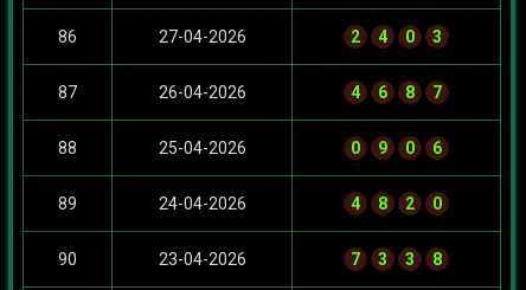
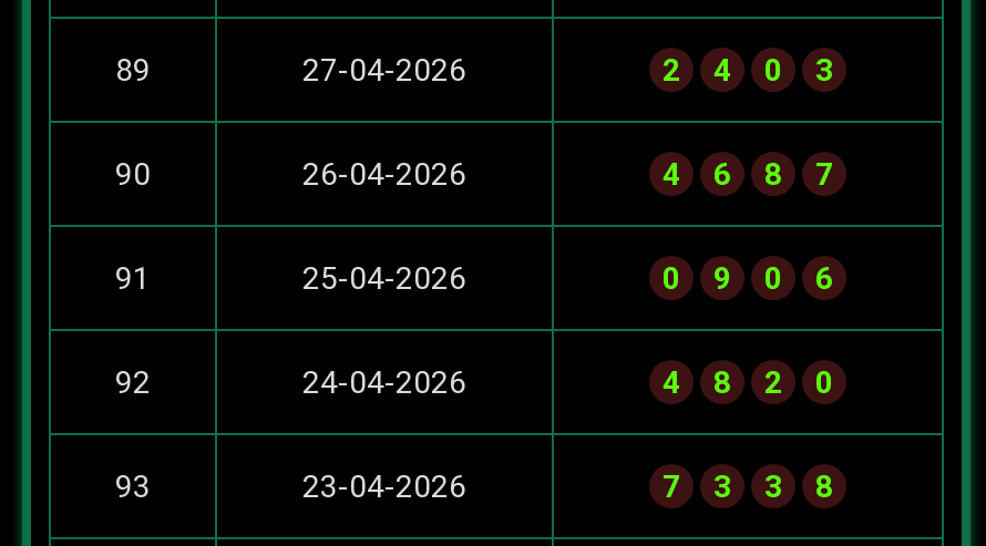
- 86
+ 89

- 87
+ 90

- 88
+ 91

- 89
+ 92

- 90
+ 93
